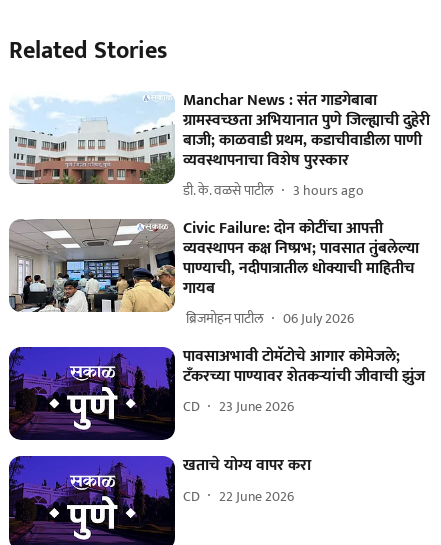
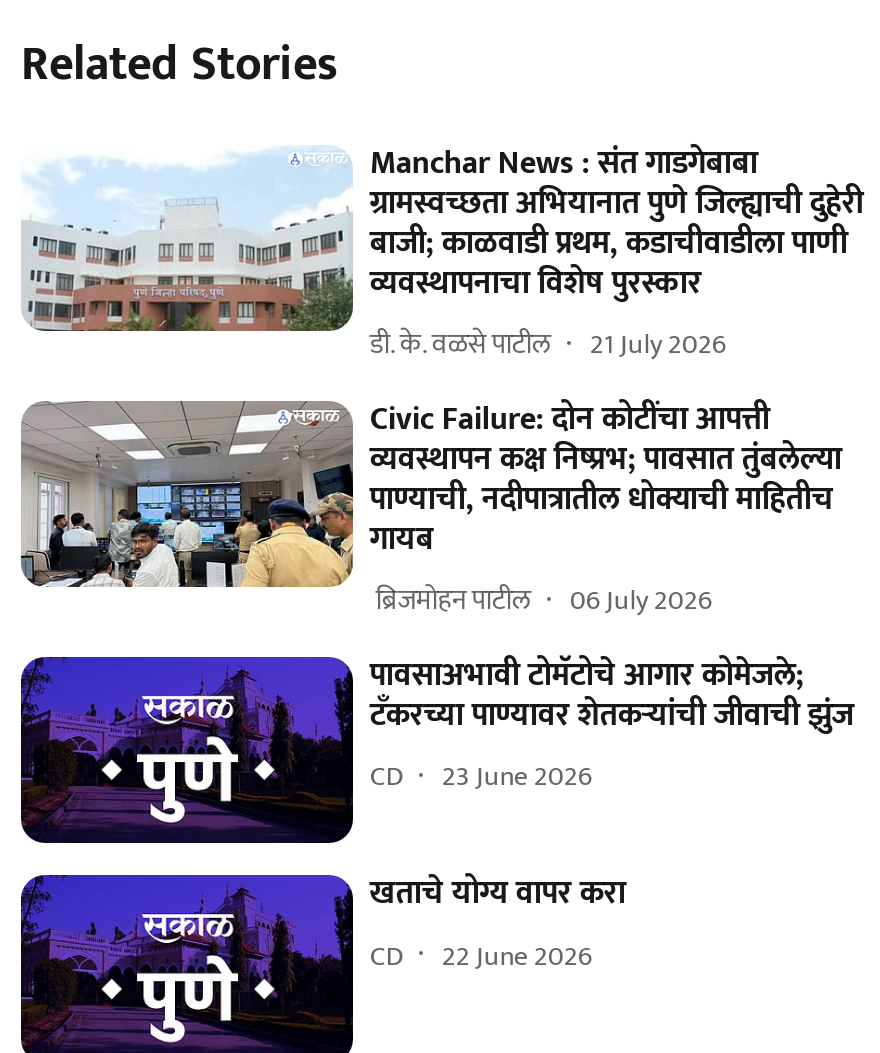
- डी. के. वळसे पाटील 3 hours ago
+ डी. के. वळसे पाटील 21 July 2026
